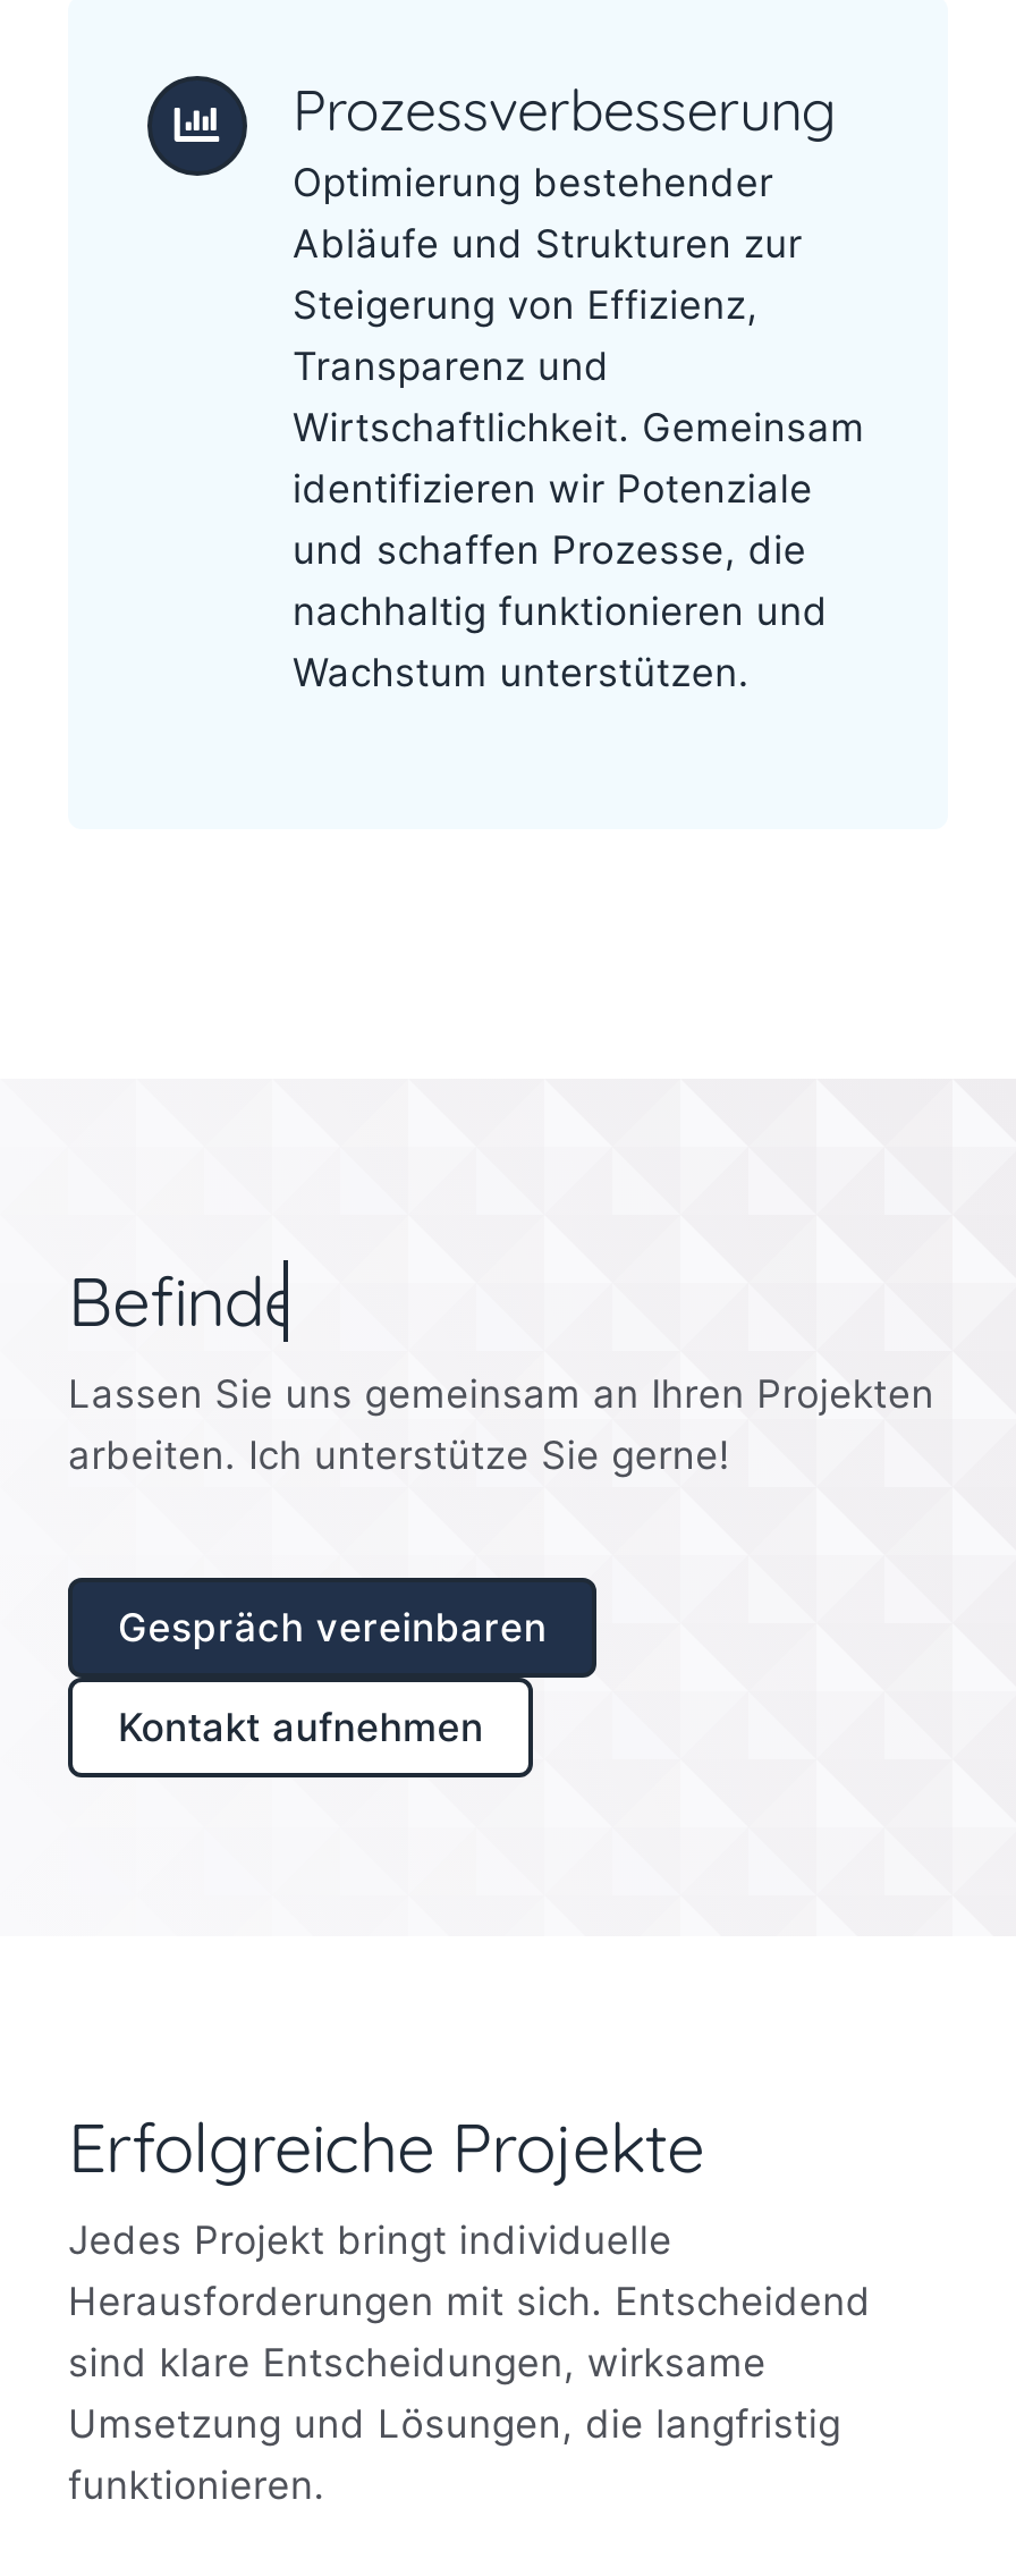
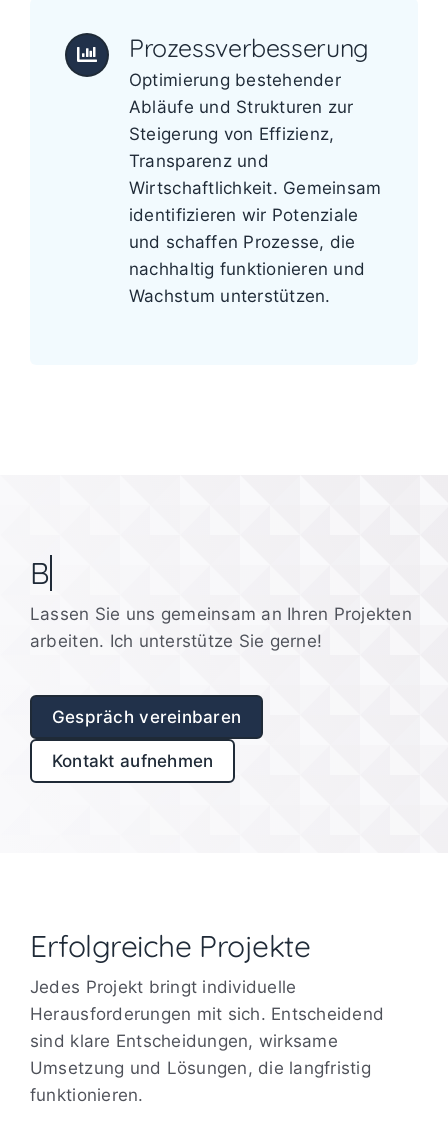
- [image]
